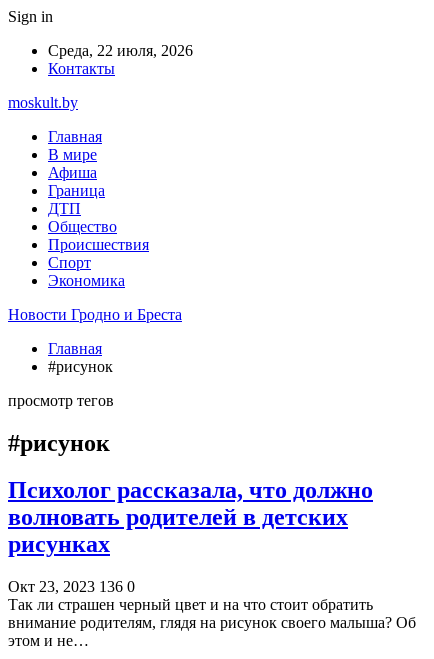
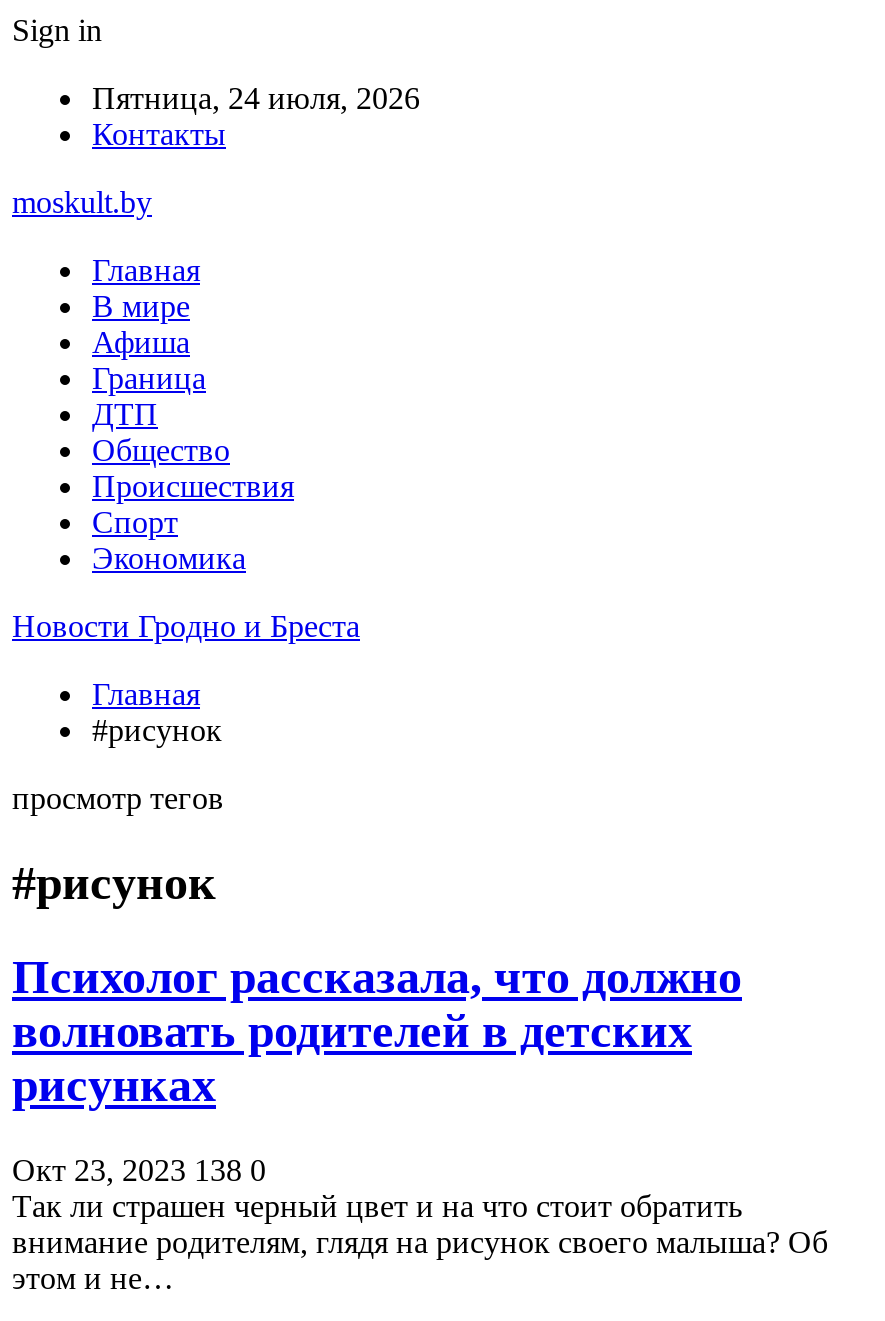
- Среда, 22 июля, 2026
+ Пятница, 24 июля, 2026

- Окт 23, 2023 136 0
+ Окт 23, 2023 138 0
